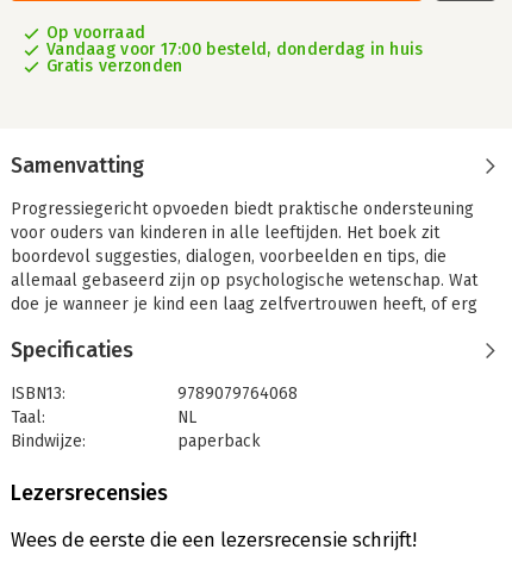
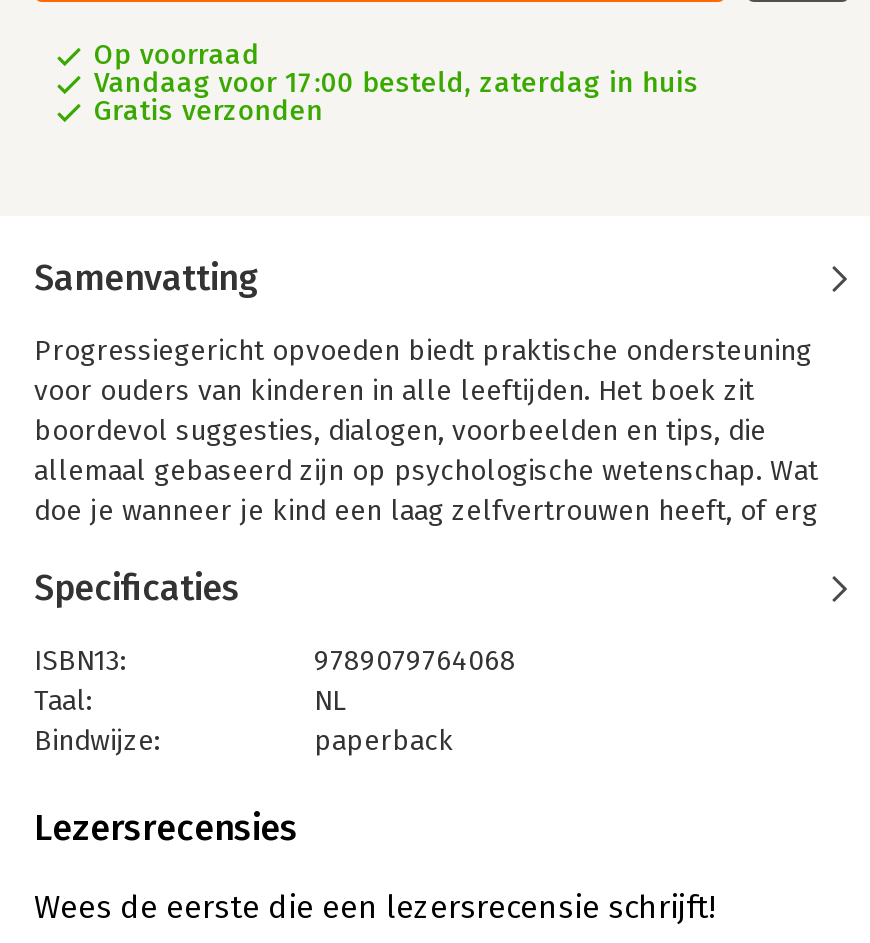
- Vandaag voor 17:00 besteld, donderdag in huis
+ Vandaag voor 17:00 besteld, zaterdag in huis
